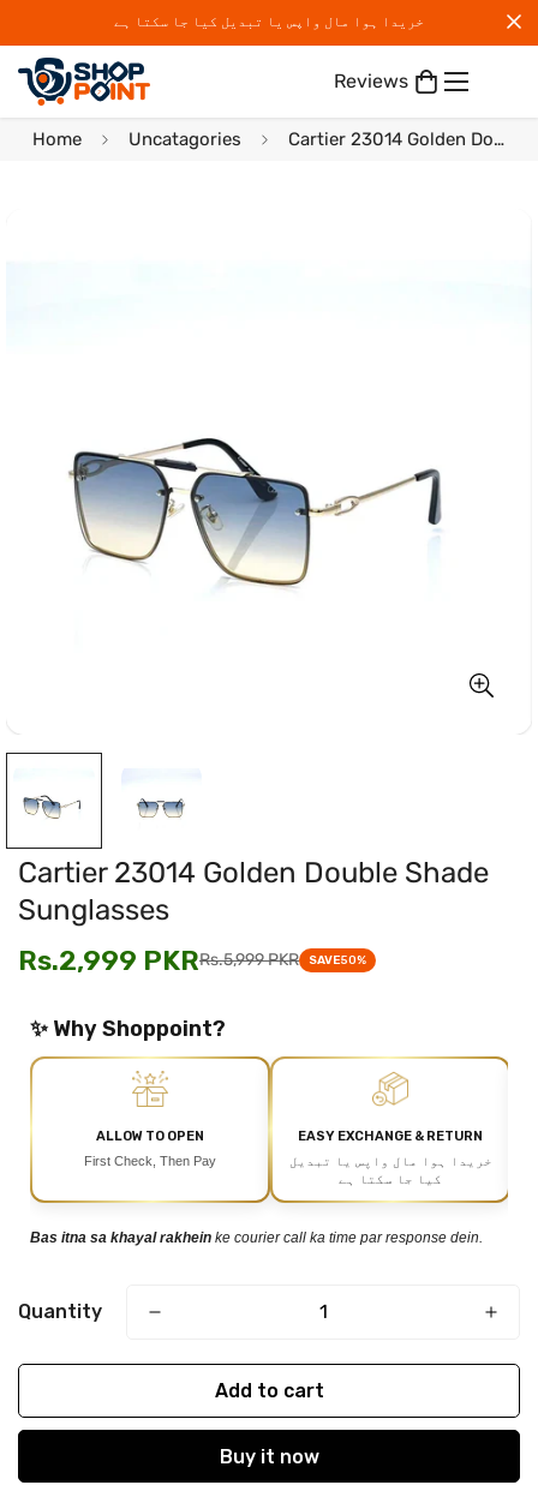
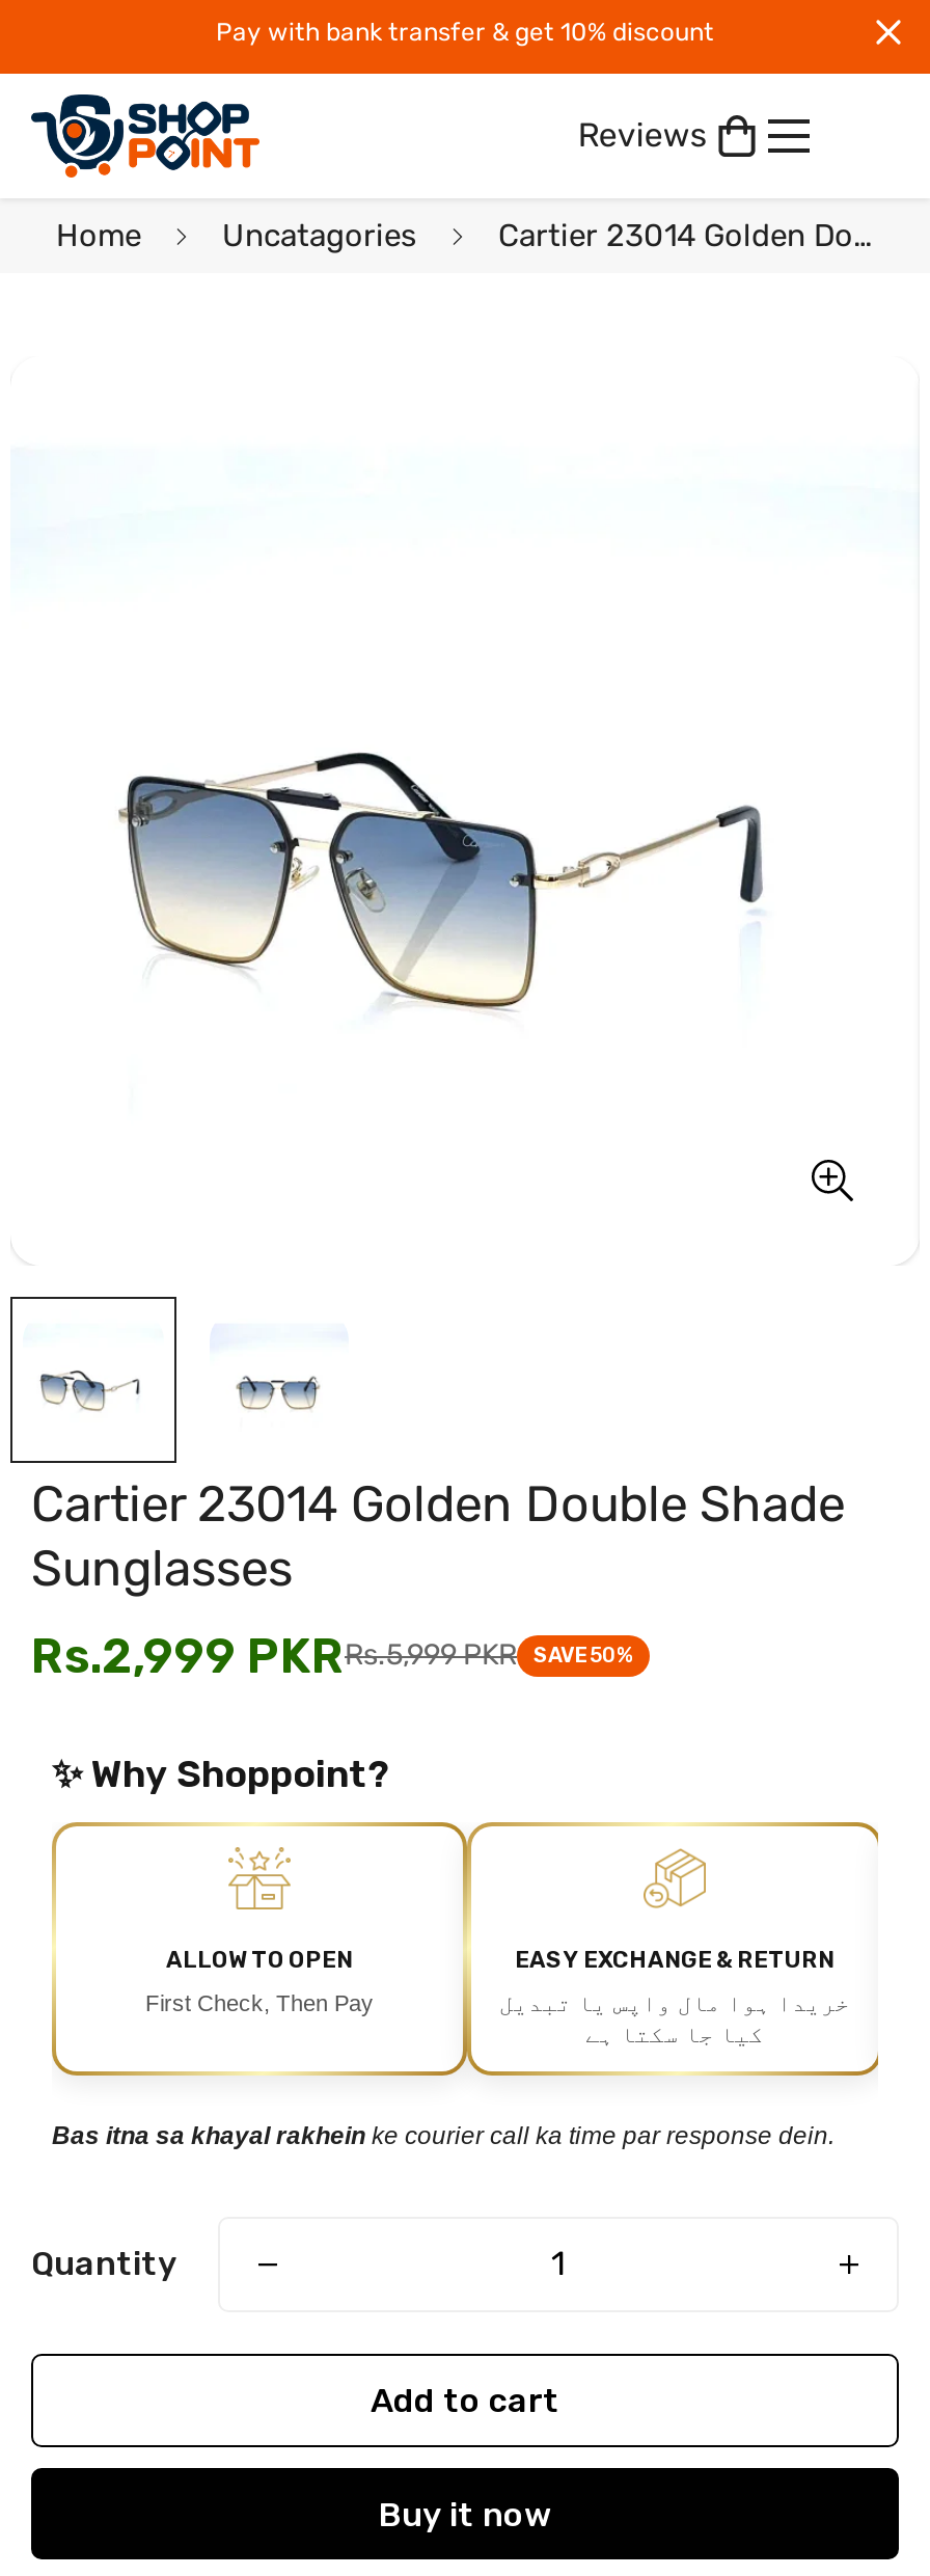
- خریدا ہوا مال واپس یا تبدیل کیا جا سکتا ہے
+ Pay with bank transfer & get 10% discount
